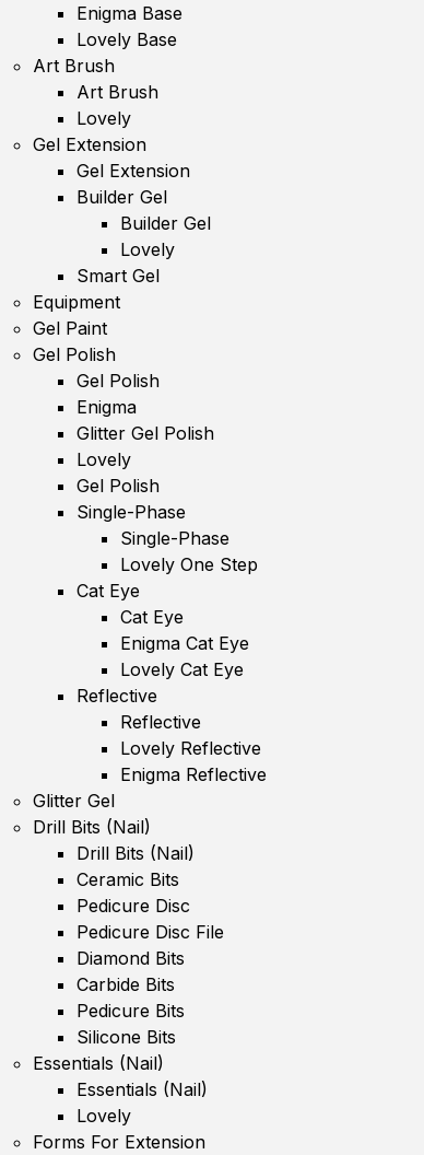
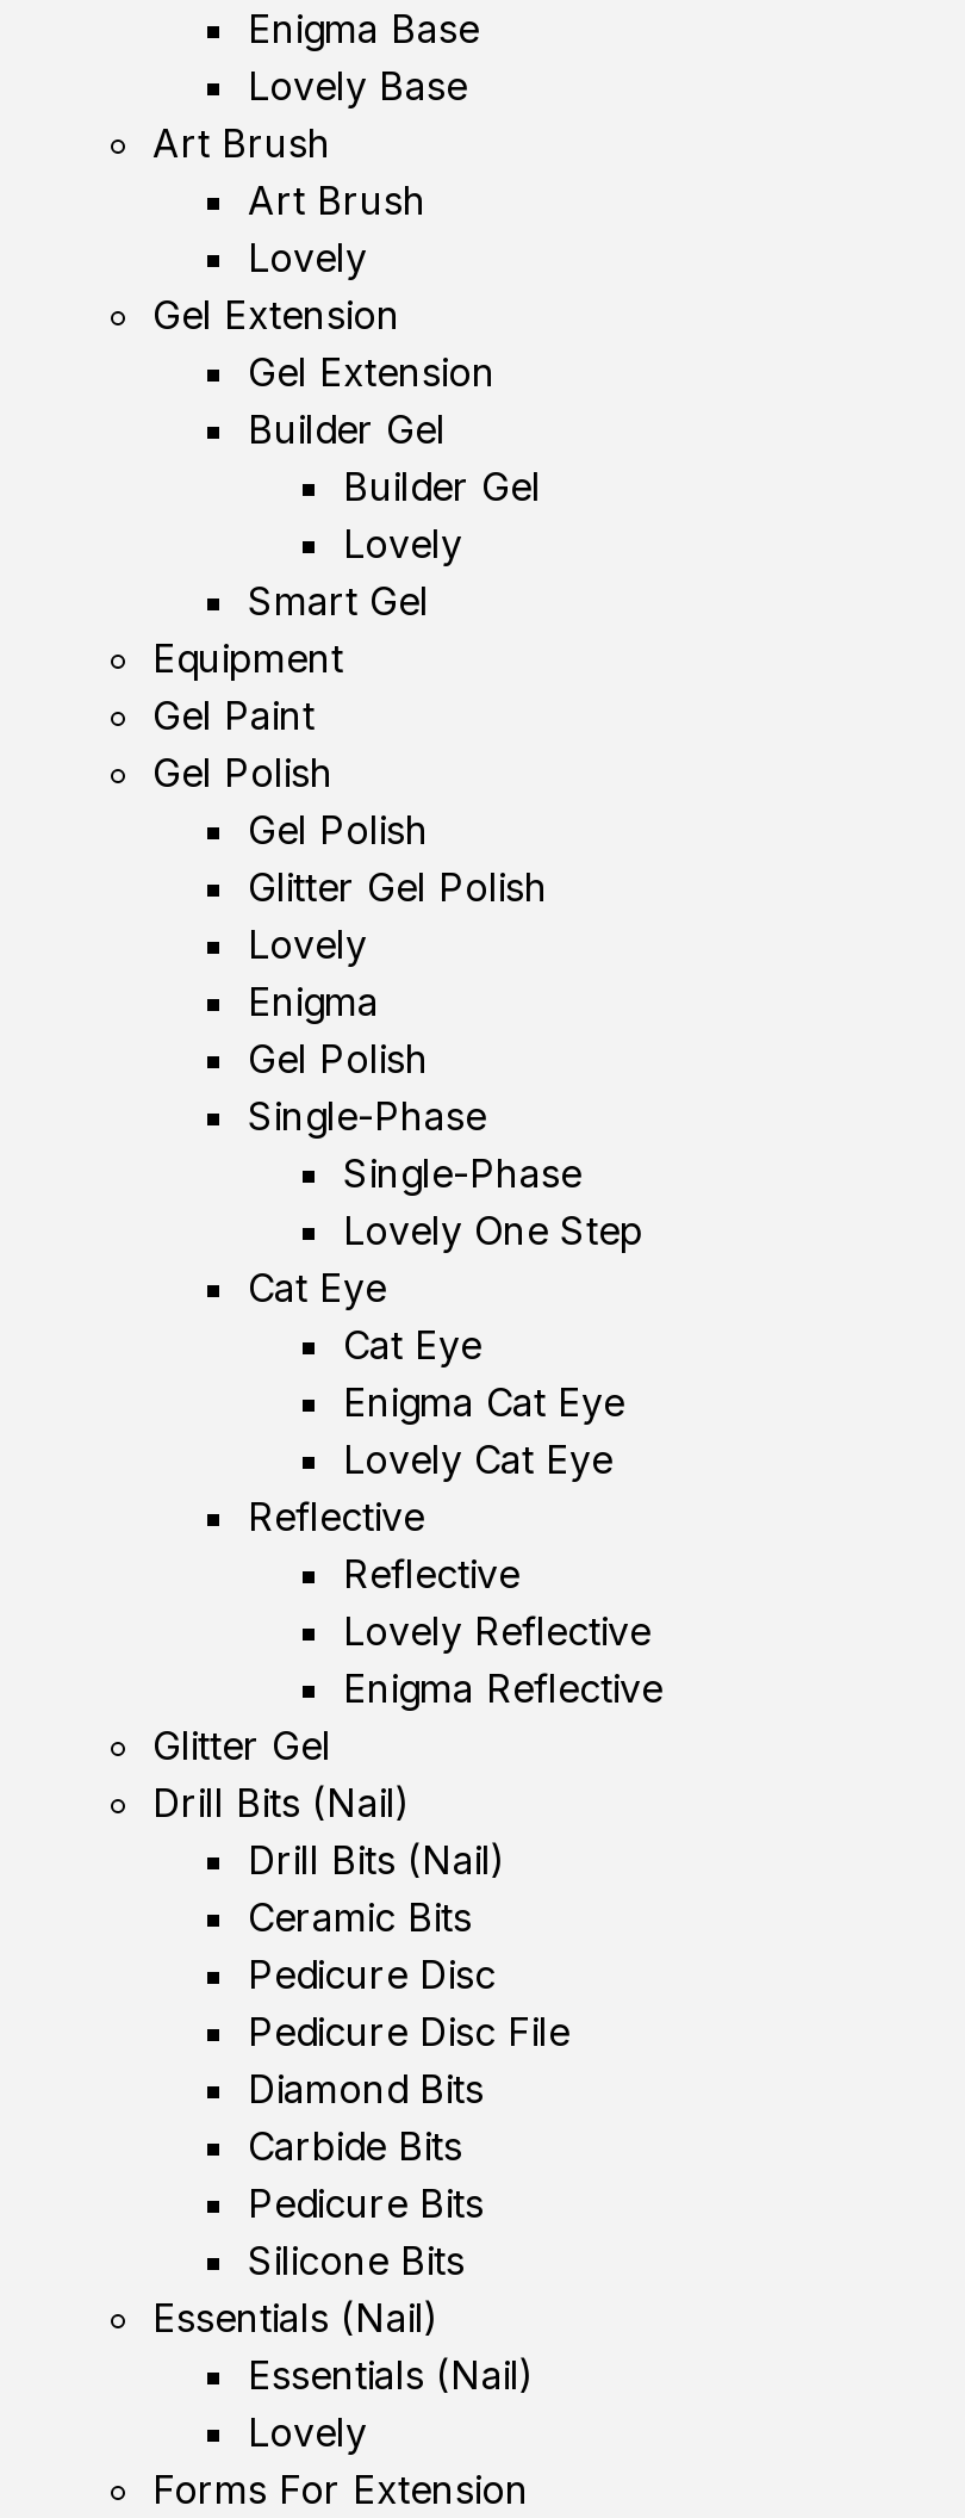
moved down: Enigma

moved up: Glitter Gel Polish | Lovely
